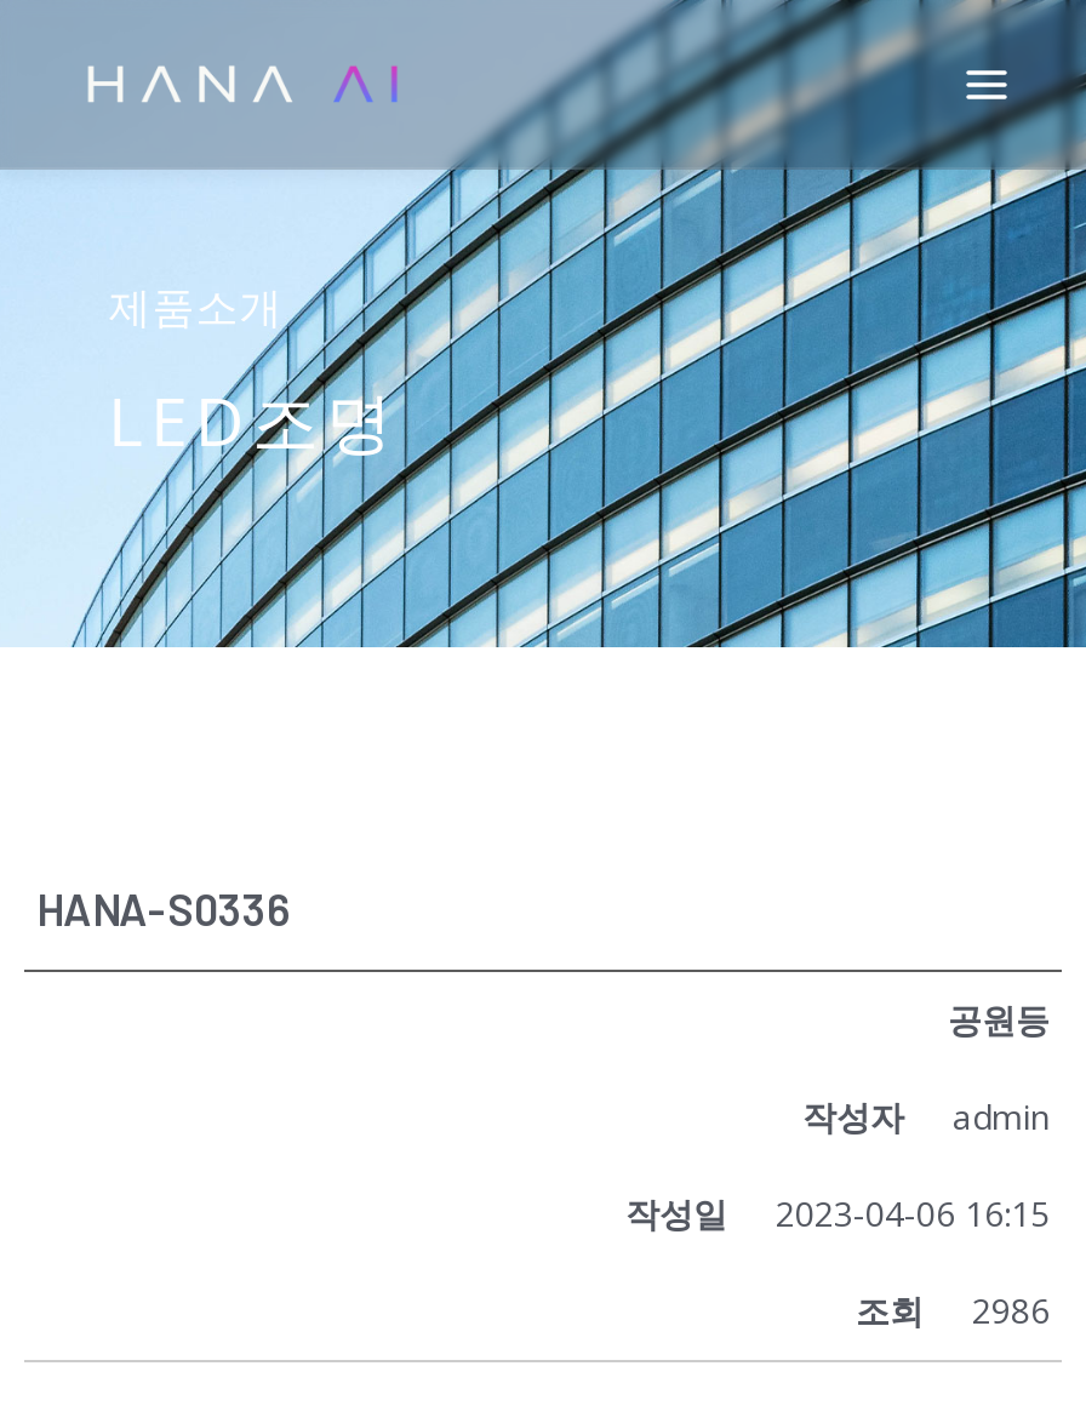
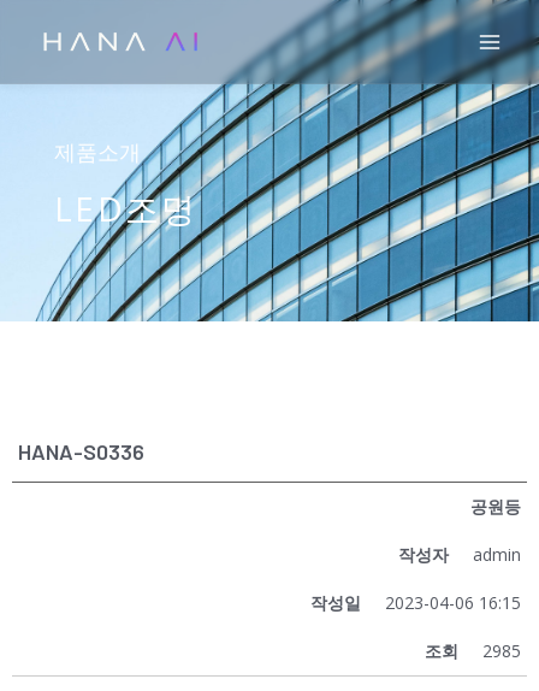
- 조회 2986
+ 조회 2985
